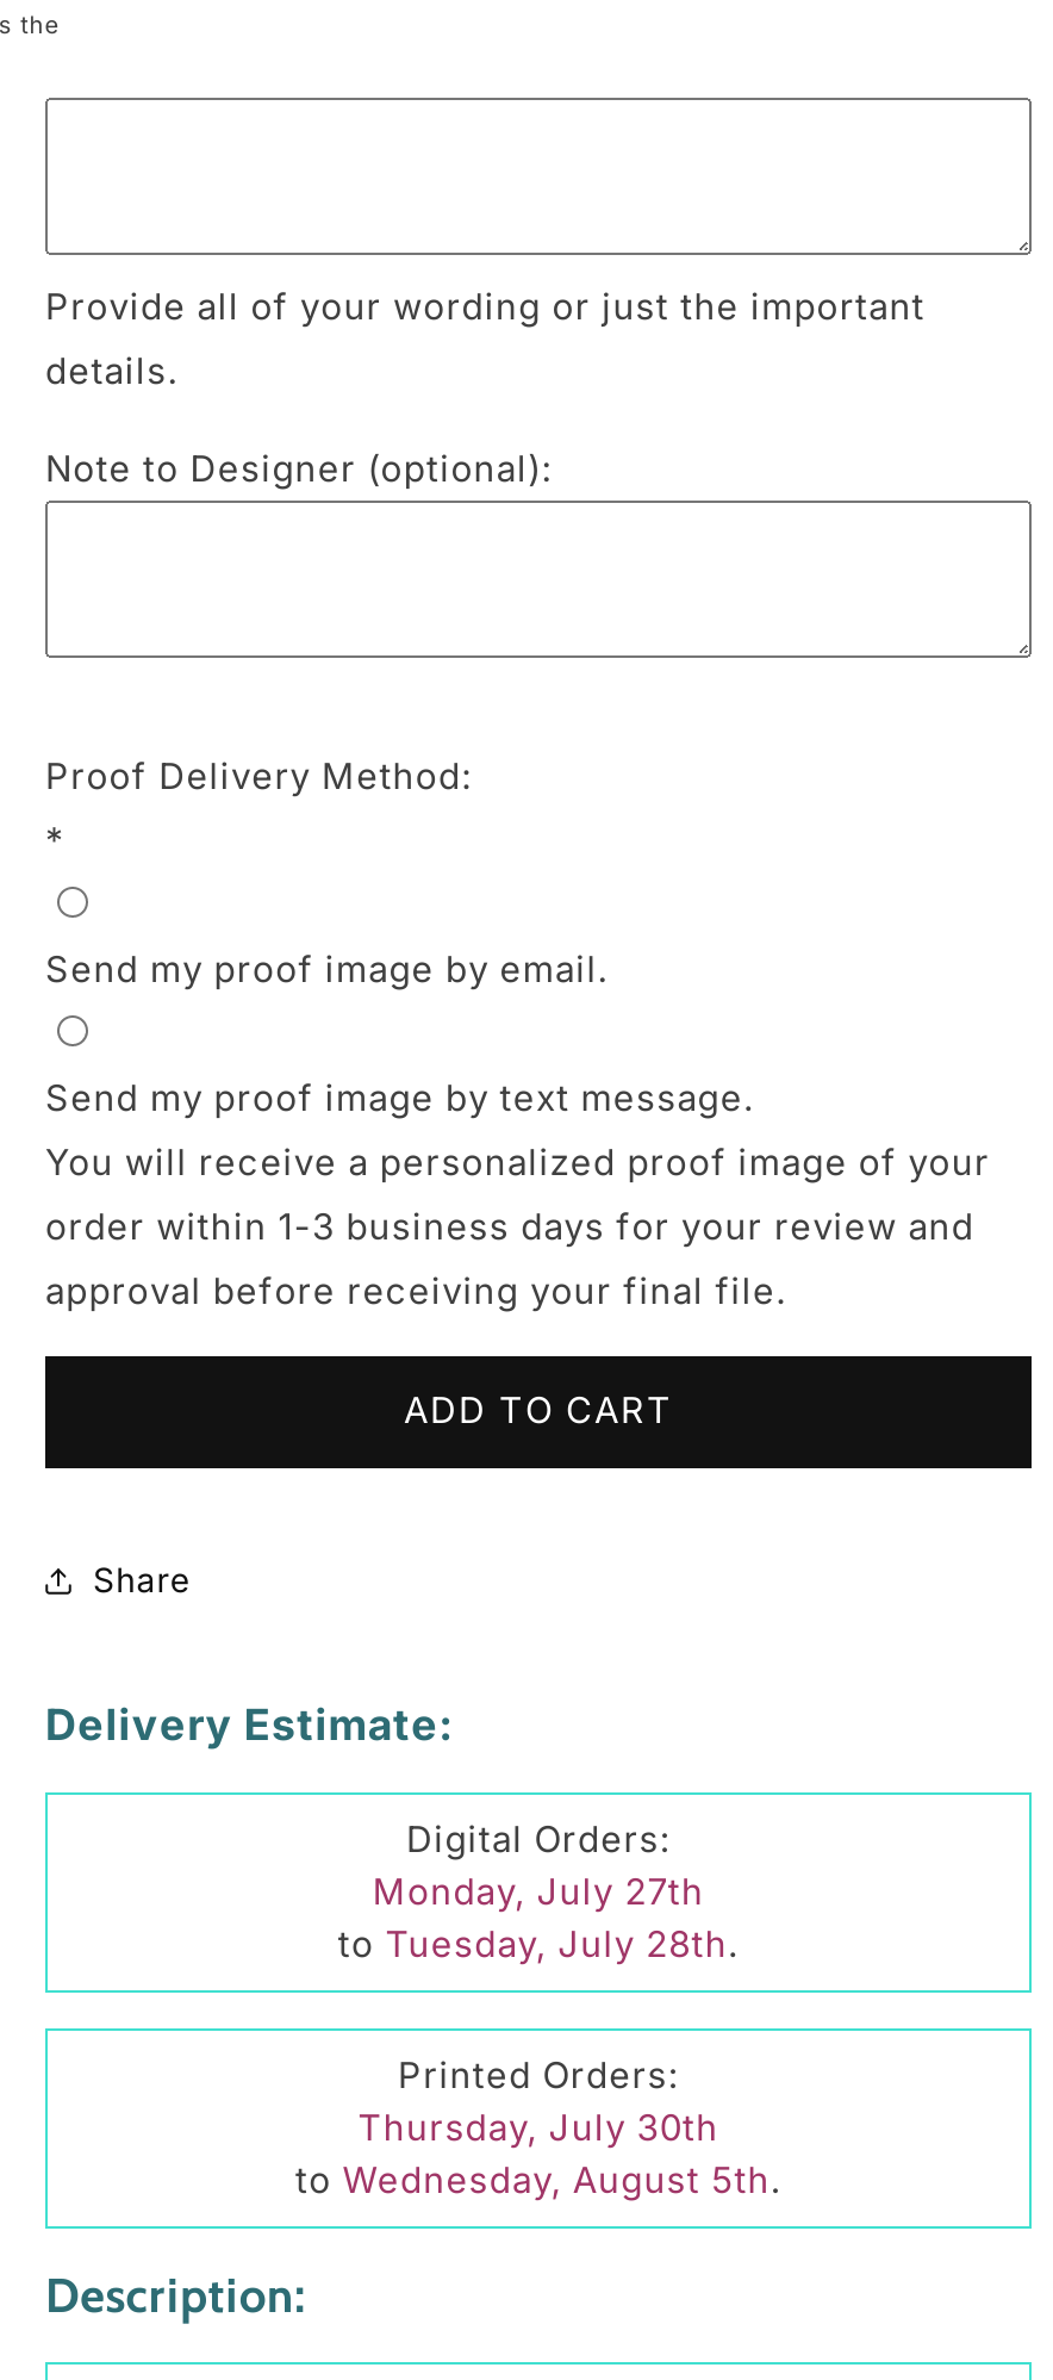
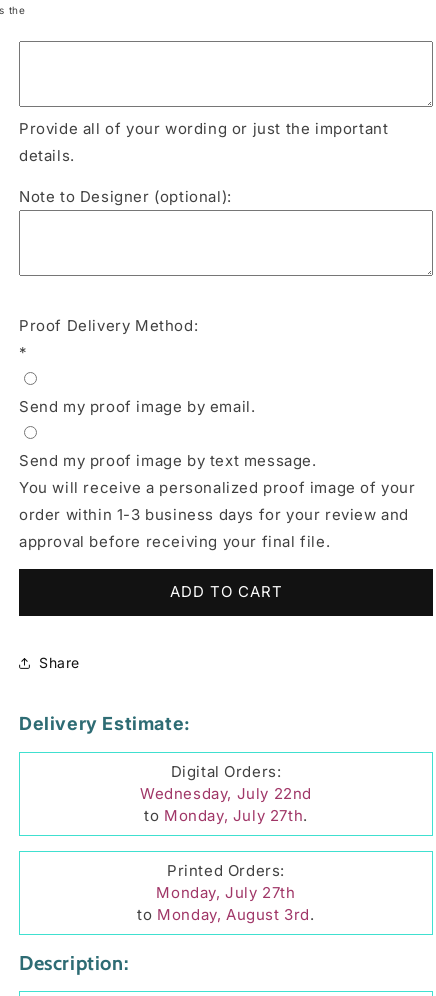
+ Wednesday, July 22nd

moved down: Monday, July 27th

- to Tuesday, July 28th.
+ to Monday, July 27th.

- Thursday, July 30th

- to Wednesday, August 5th.
+ to Monday, August 3rd.
